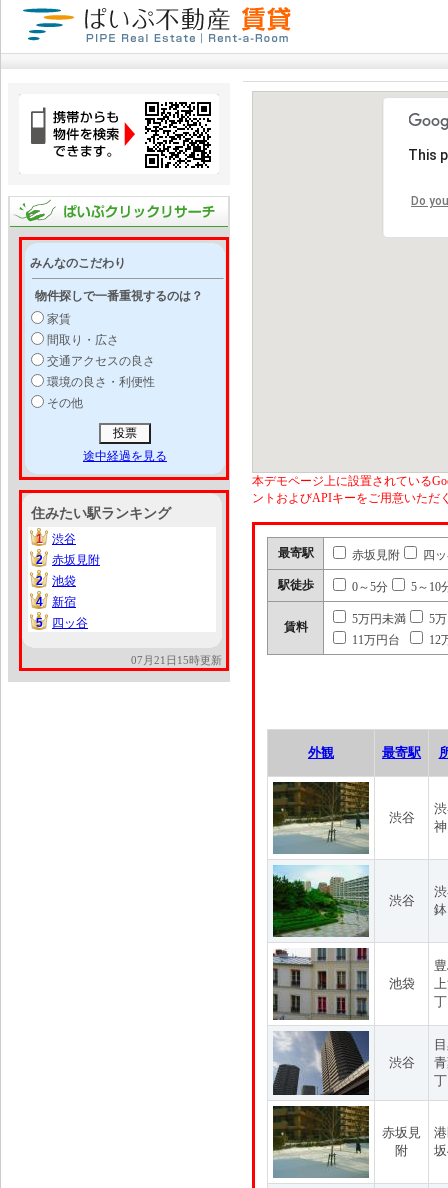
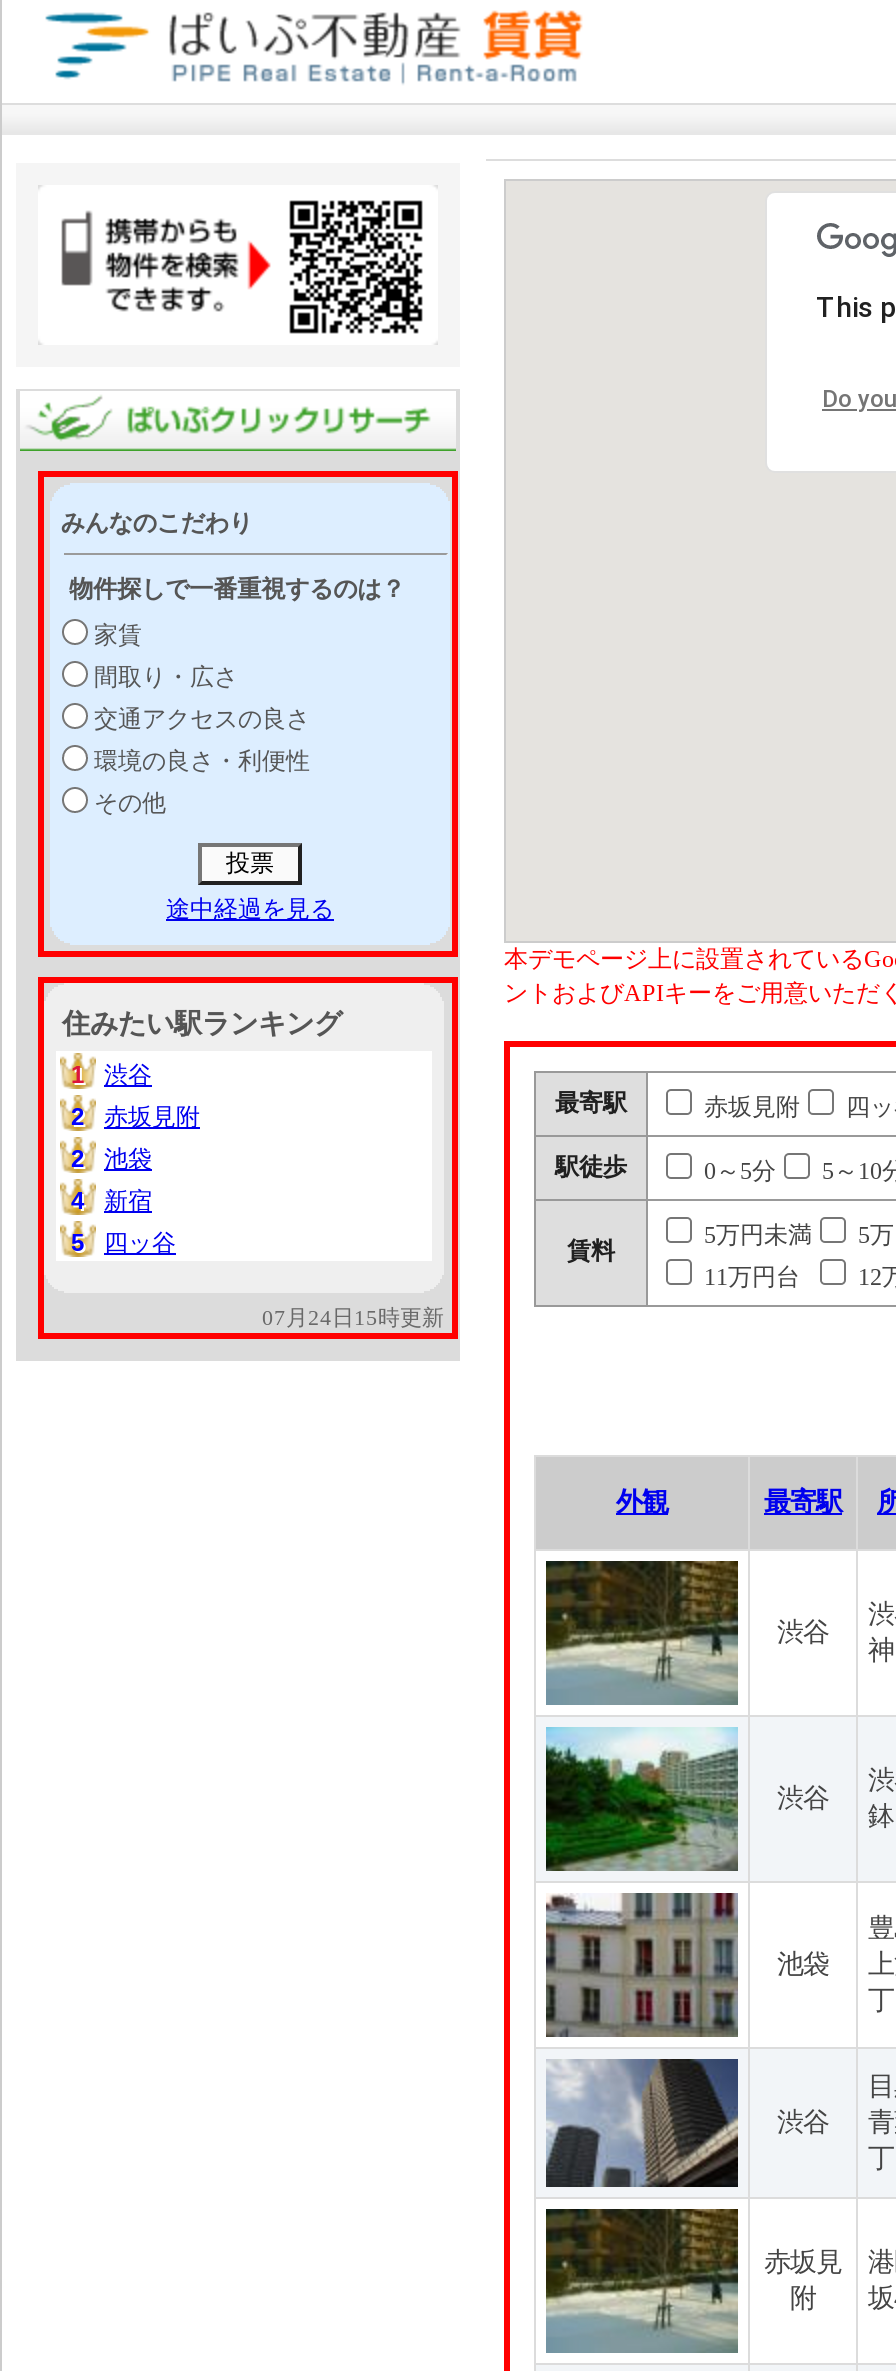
- 07月21日15時更新
+ 07月24日15時更新
